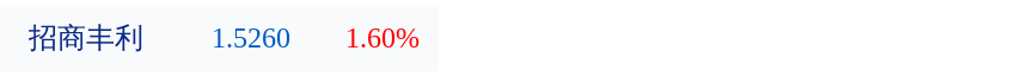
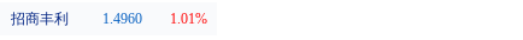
- 1.5260
+ 1.4960

- 1.60%
+ 1.01%
